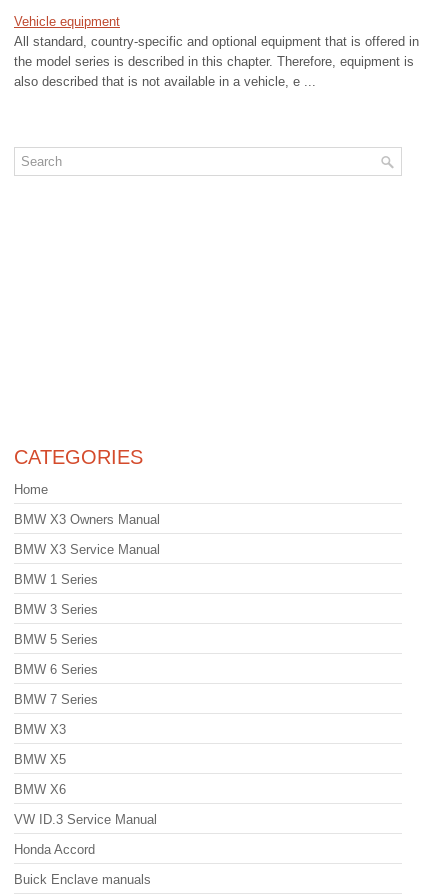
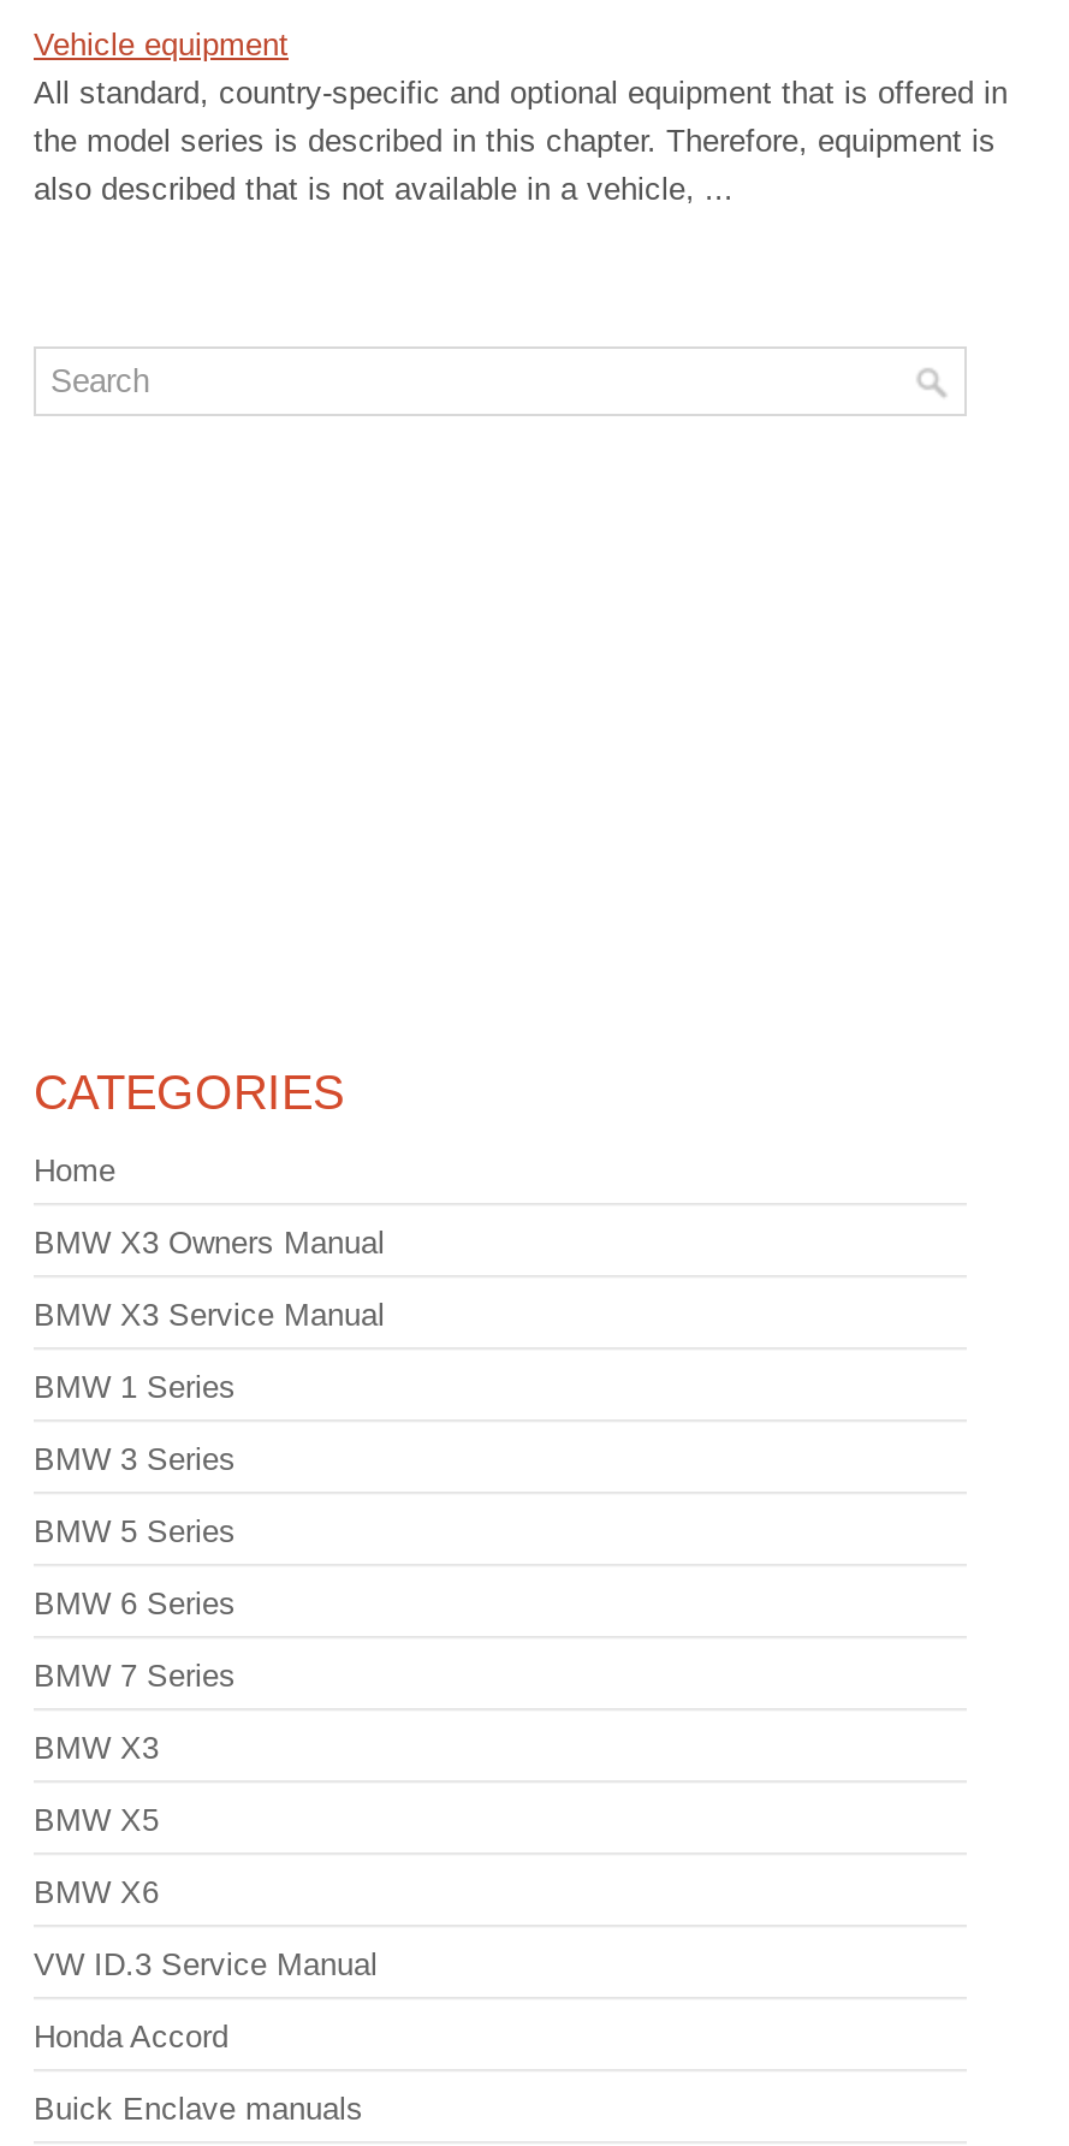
- also described that is not available in a vehicle, e ...
+ also described that is not available in a vehicle, ...
